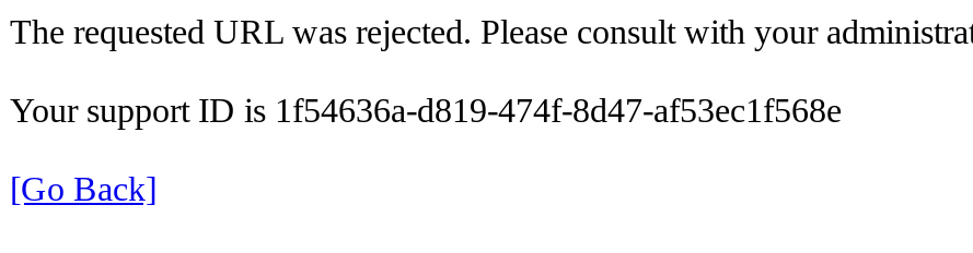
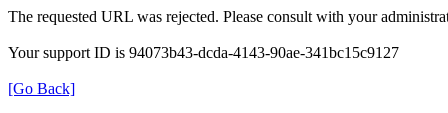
- Your support ID is 1f54636a-d819-474f-8d47-af53ec1f568e
+ Your support ID is 94073b43-dcda-4143-90ae-341bc15c9127
